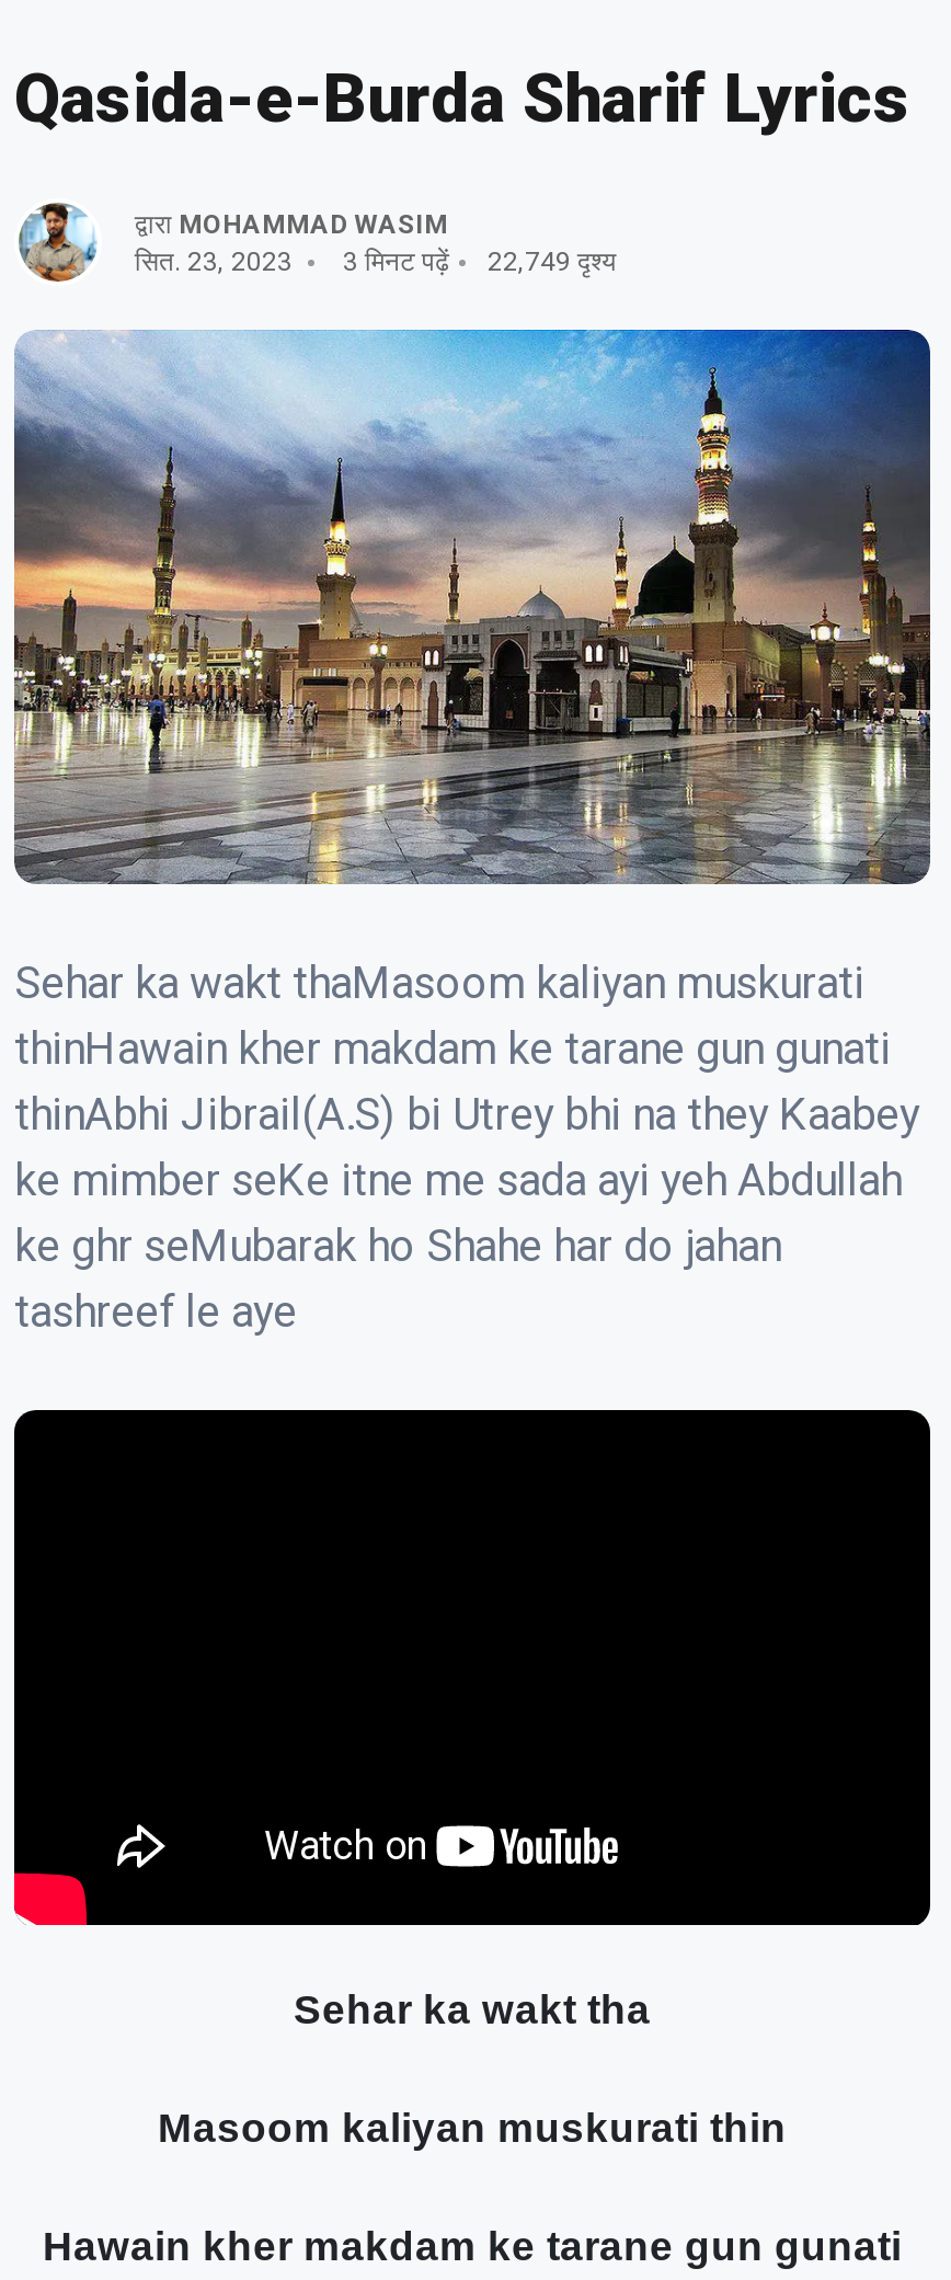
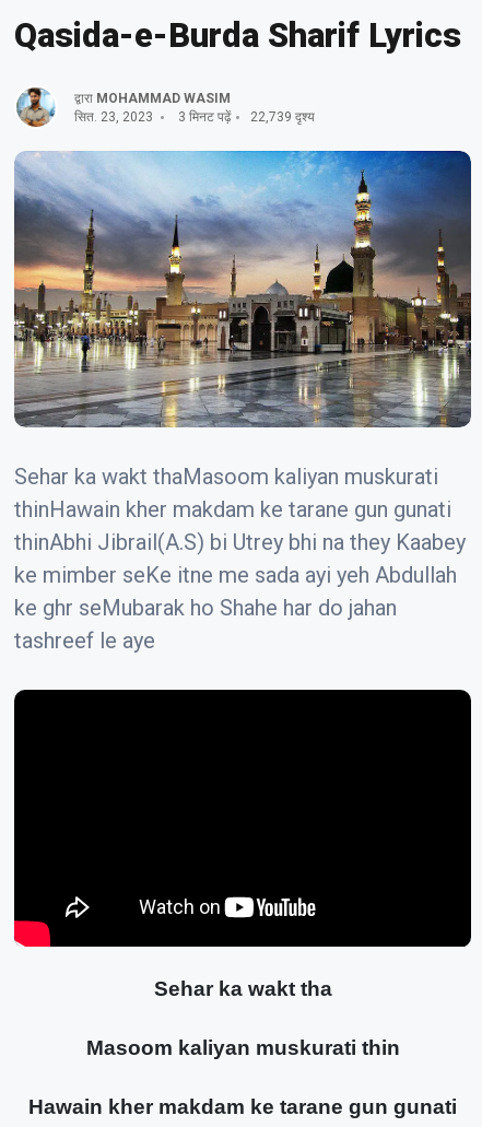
- सित. 23, 2023 3 मिनट पढ़ें 22,749 दृश्य
+ सित. 23, 2023 3 मिनट पढ़ें 22,739 दृश्य
